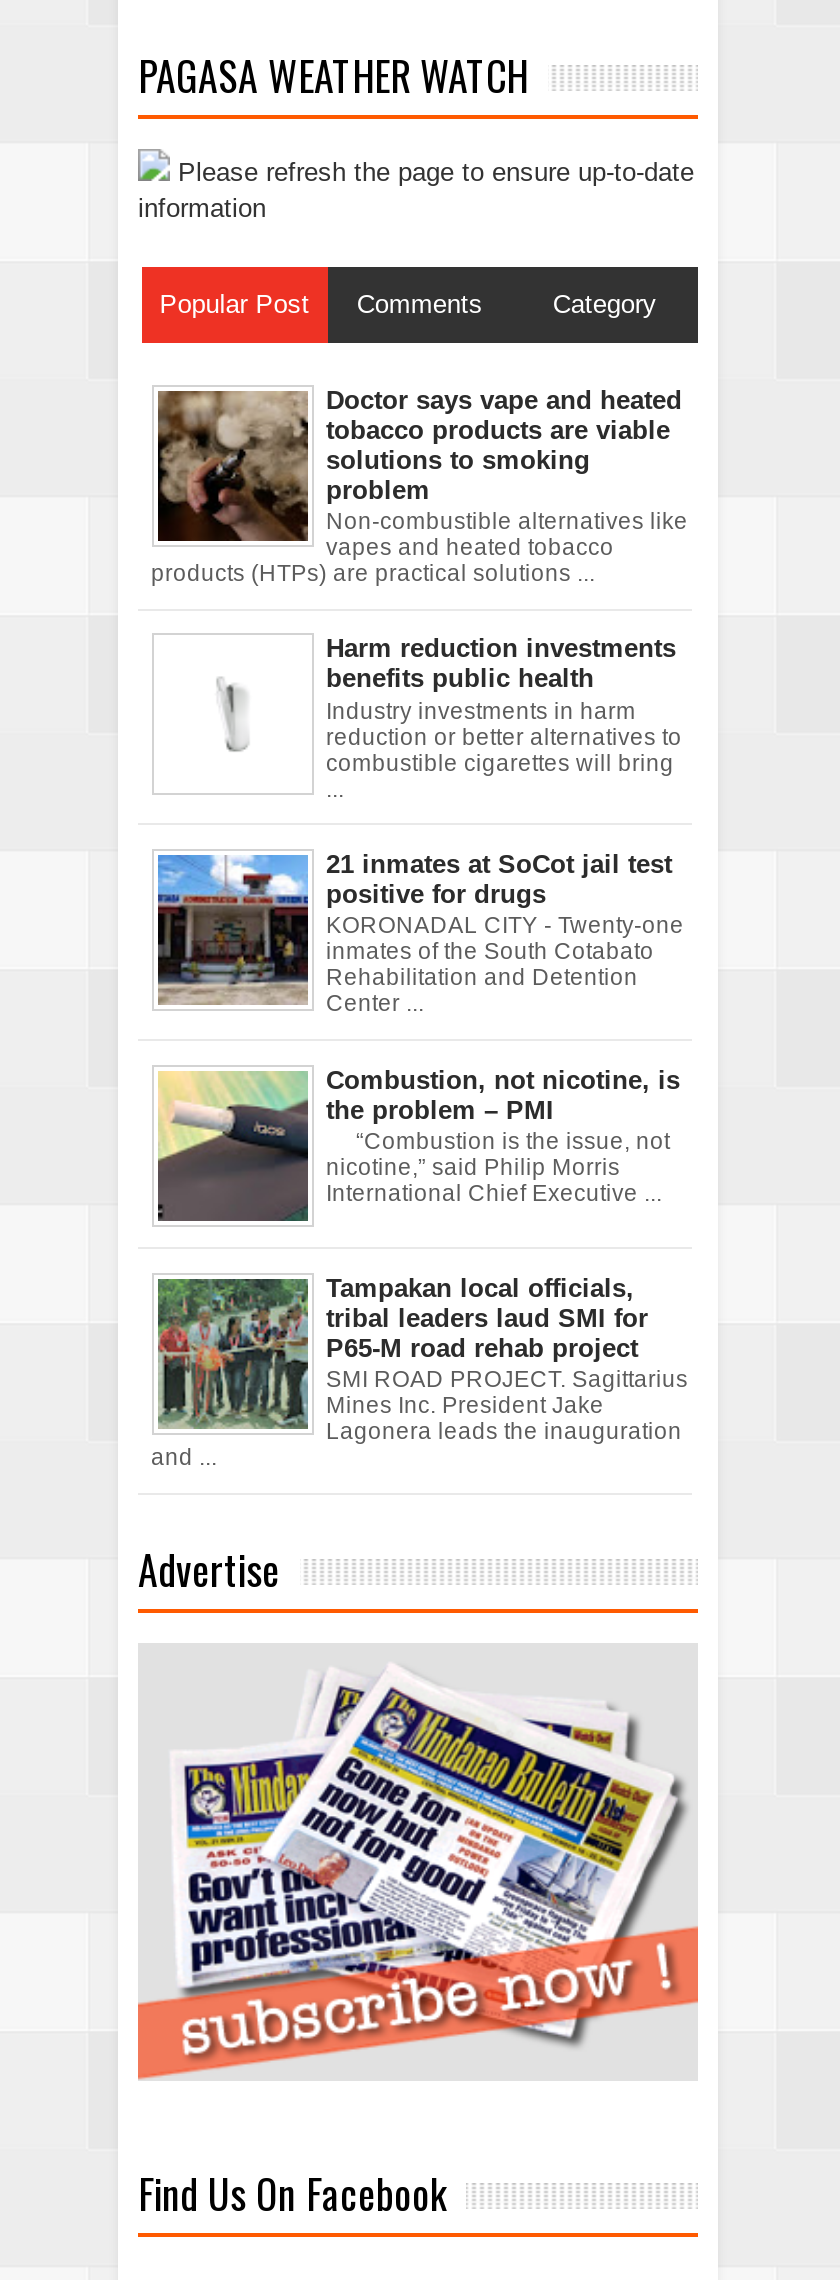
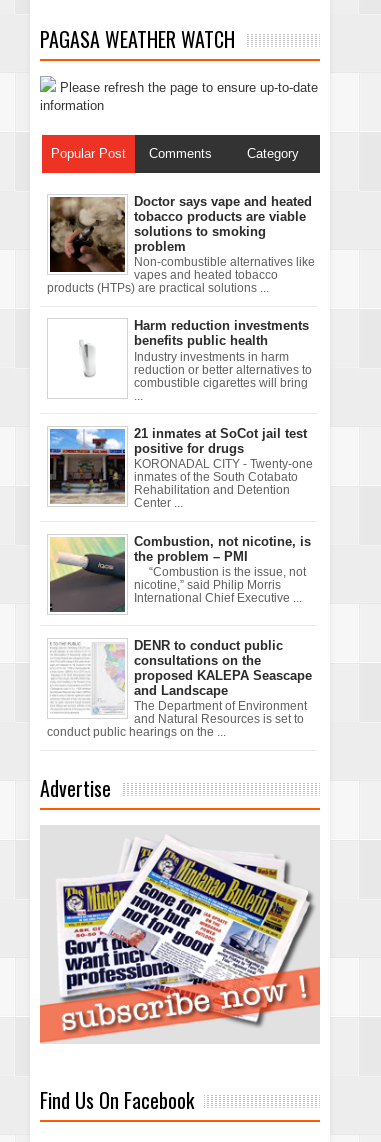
- [image]
- Tampakan local officials,
- tribal leaders laud SMI for
- P65-M road rehab project
- SMI ROAD PROJECT. Sagittarius
- Mines Inc. President Jake
- Lagonera leads the inauguration
- and ...
+ [image]
+ DENR to conduct public
+ consultations on the
+ proposed KALEPA Seascape
+ and Landscape
+ The Department of Environment
+ and Natural Resources is set to
+ conduct public hearings on the ...
